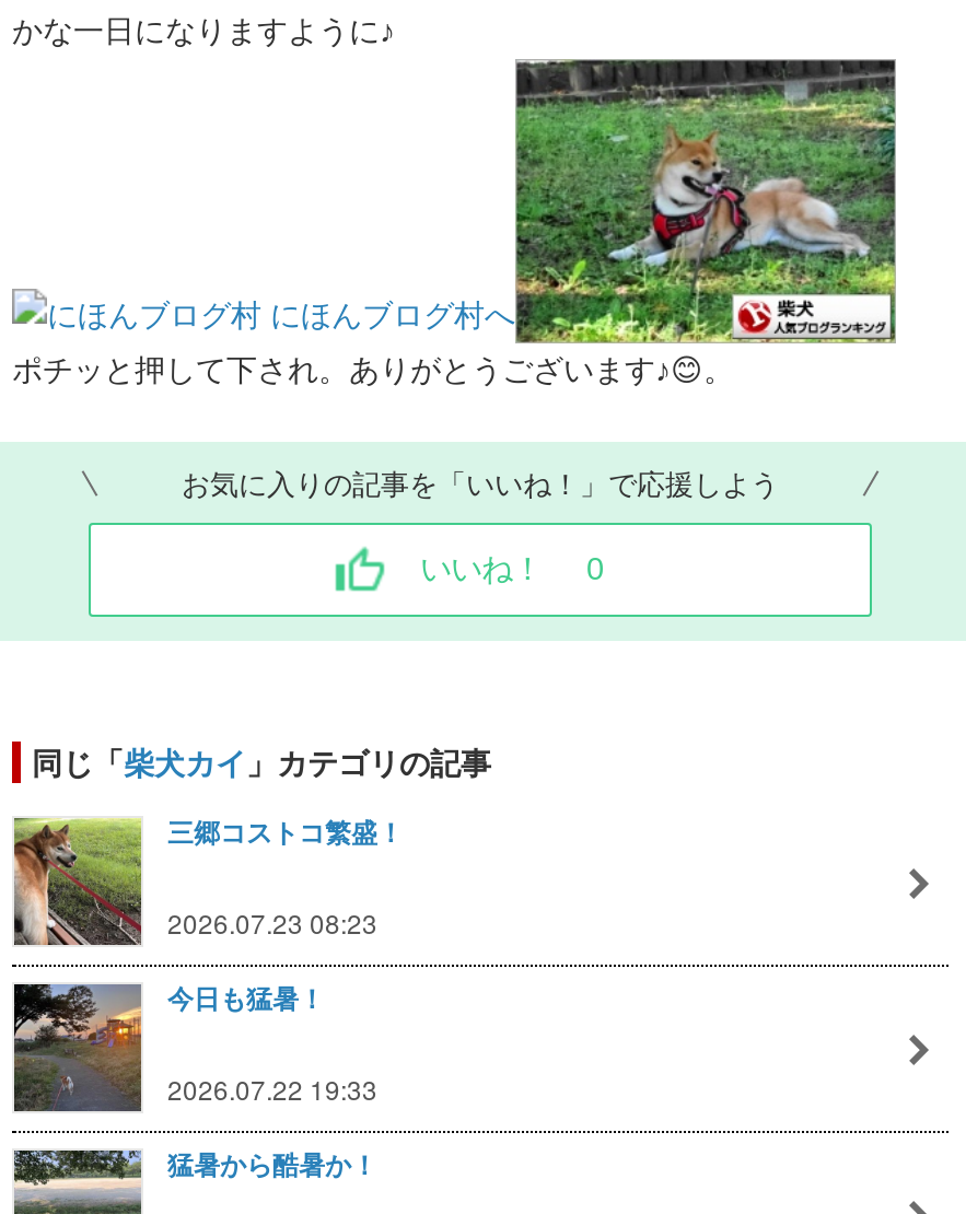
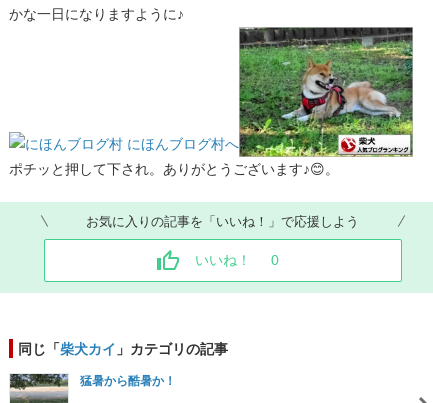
- [image]
- 三郷コストコ繁盛！
- 2026.07.23 08:23
- 今日も猛暑！
- 2026.07.22 19:33

- [image]
